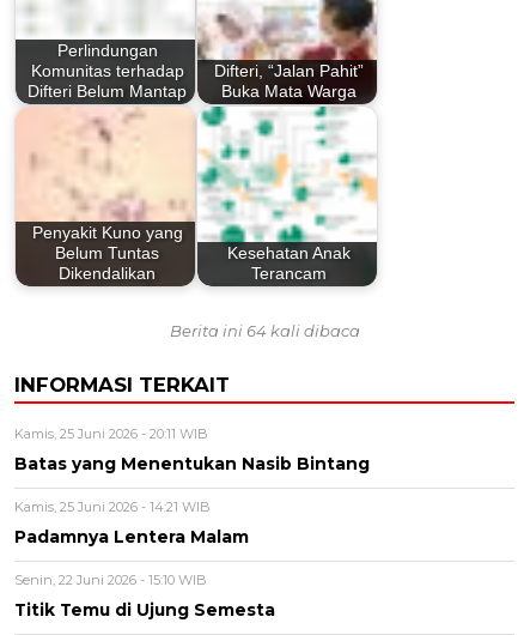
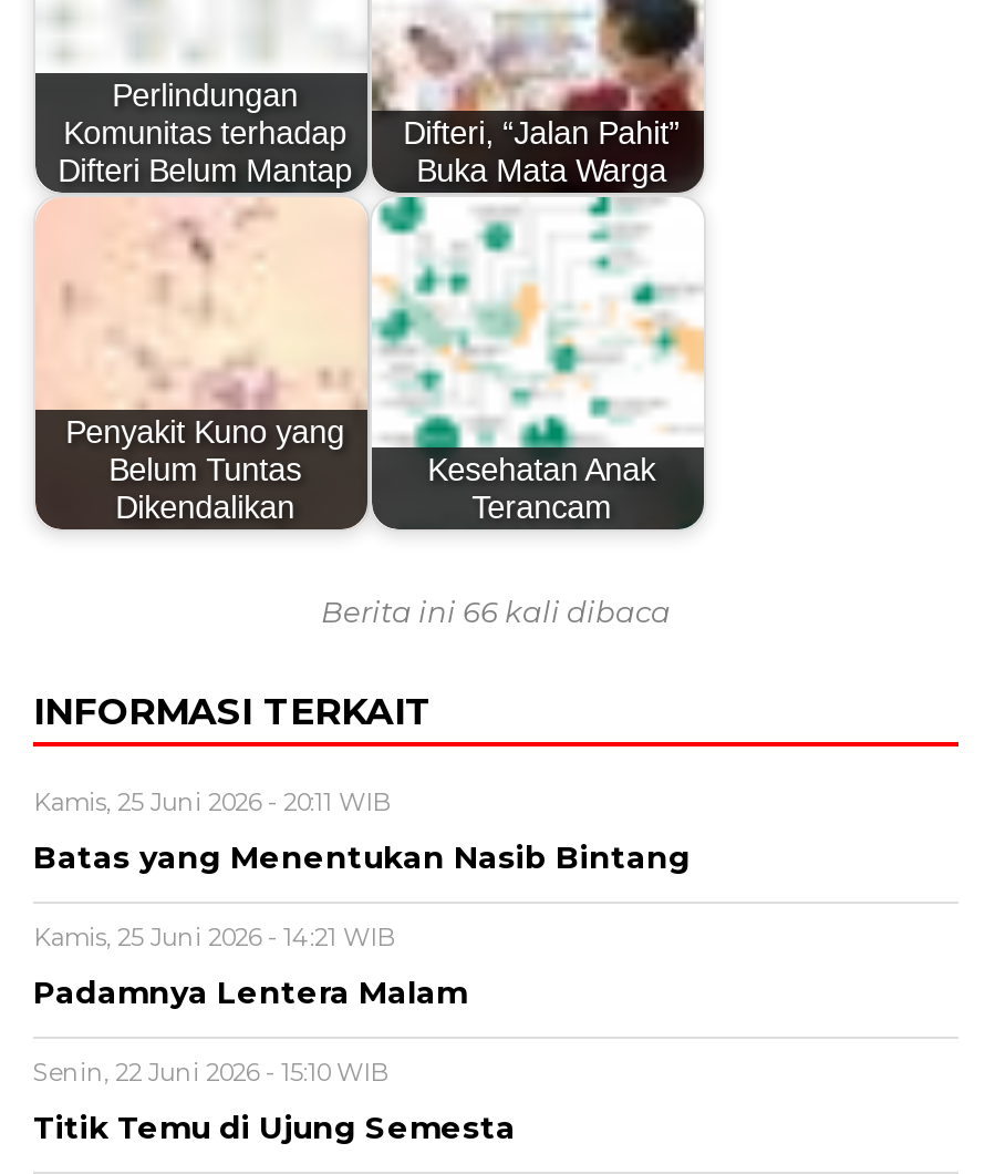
- Berita ini 64 kali dibaca
+ Berita ini 66 kali dibaca
